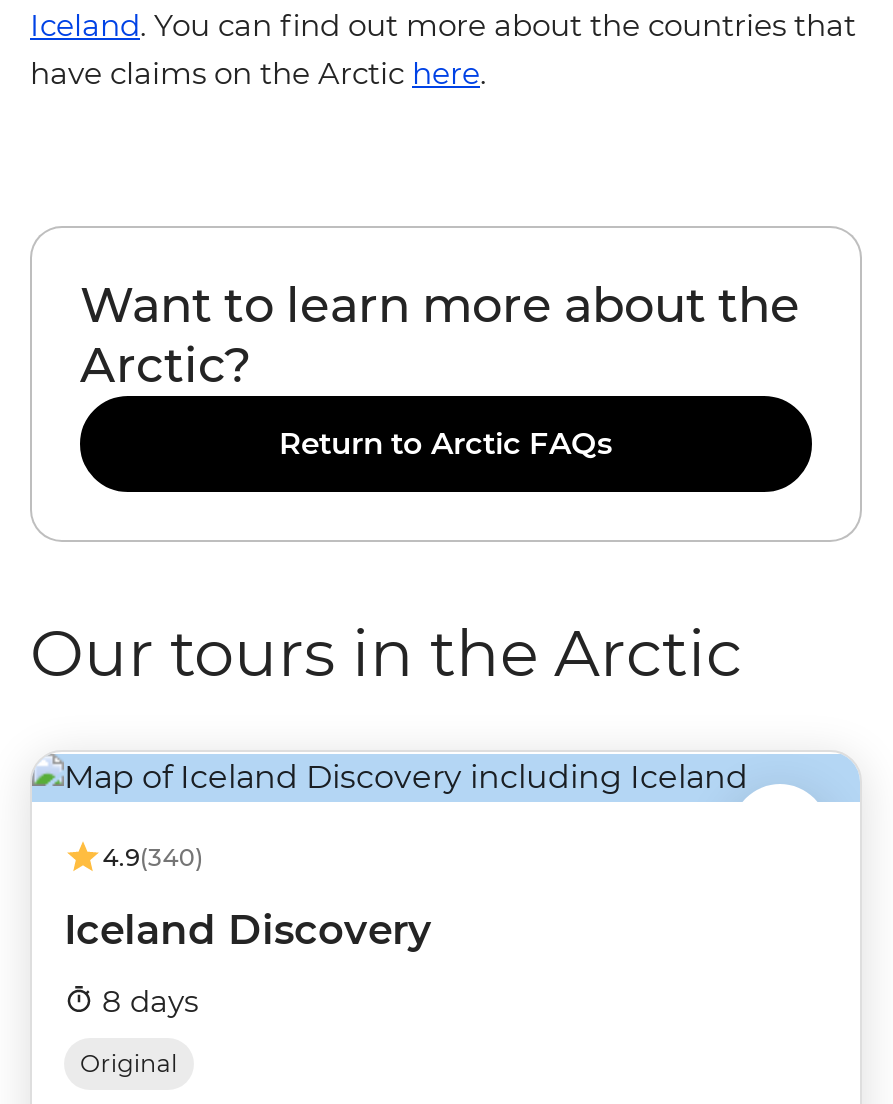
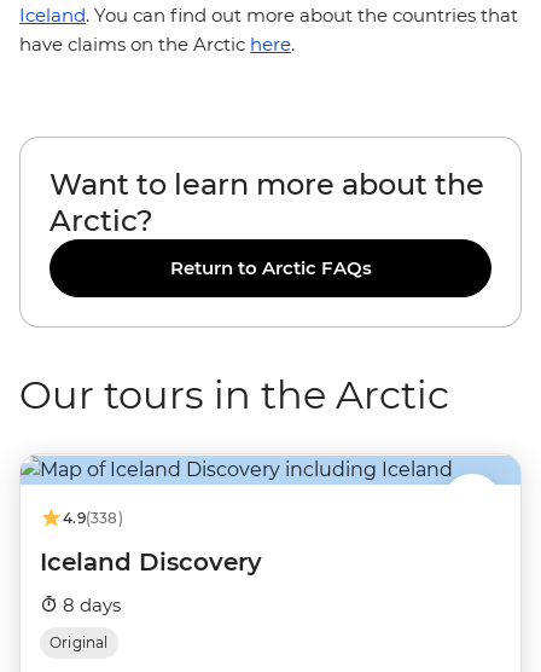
- 4.9(340)
+ 4.9(338)
